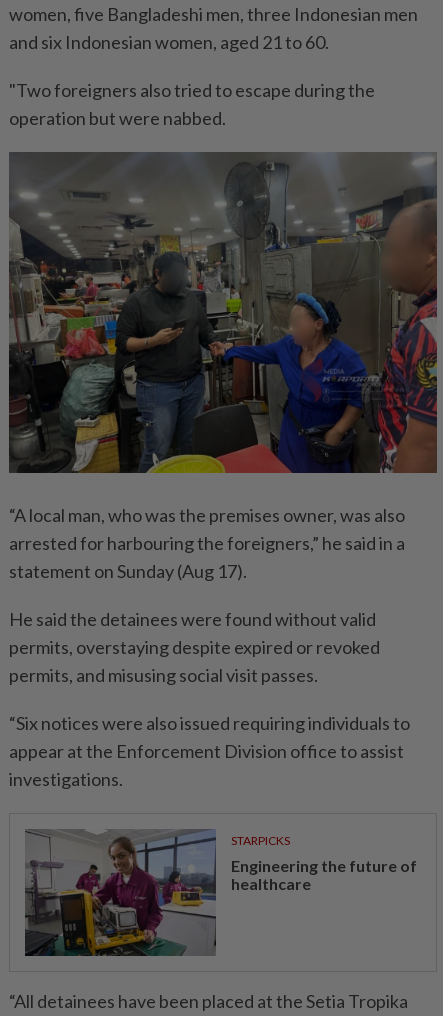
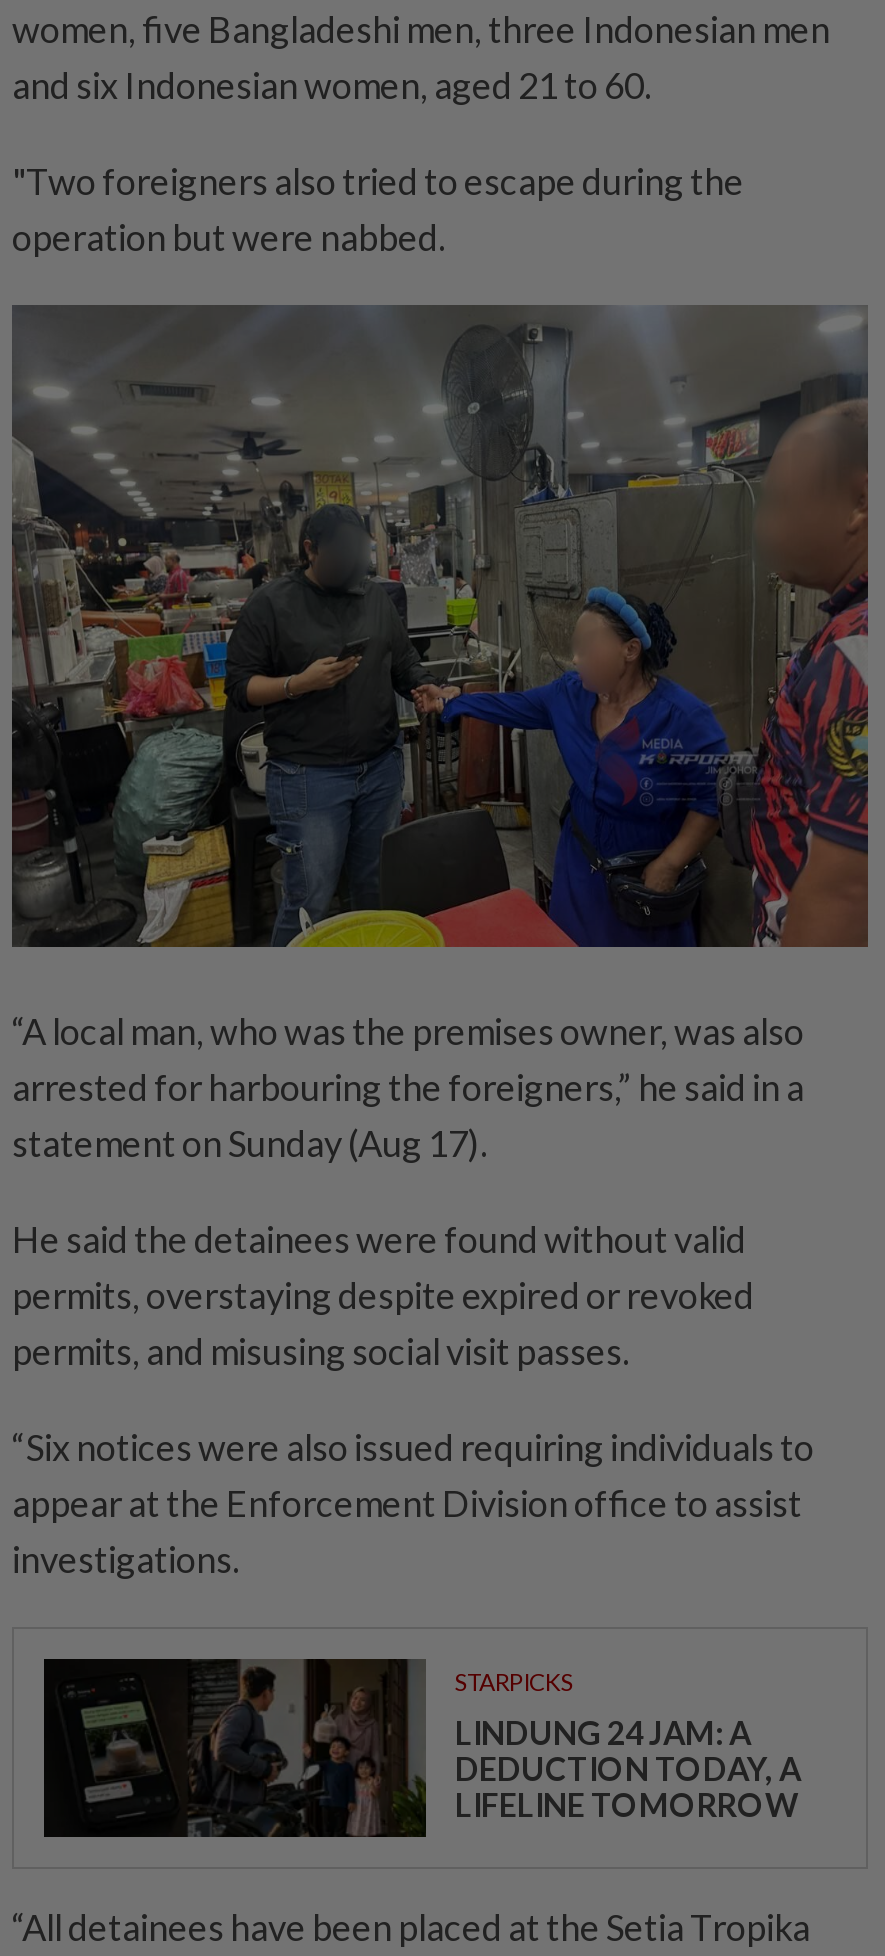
- [image]
- Engineering the future of
- healthcare
+ [image]
+ LINDUNG 24 JAM: A
+ DEDUCTION TODAY, A
+ LIFELINE TOMORROW
